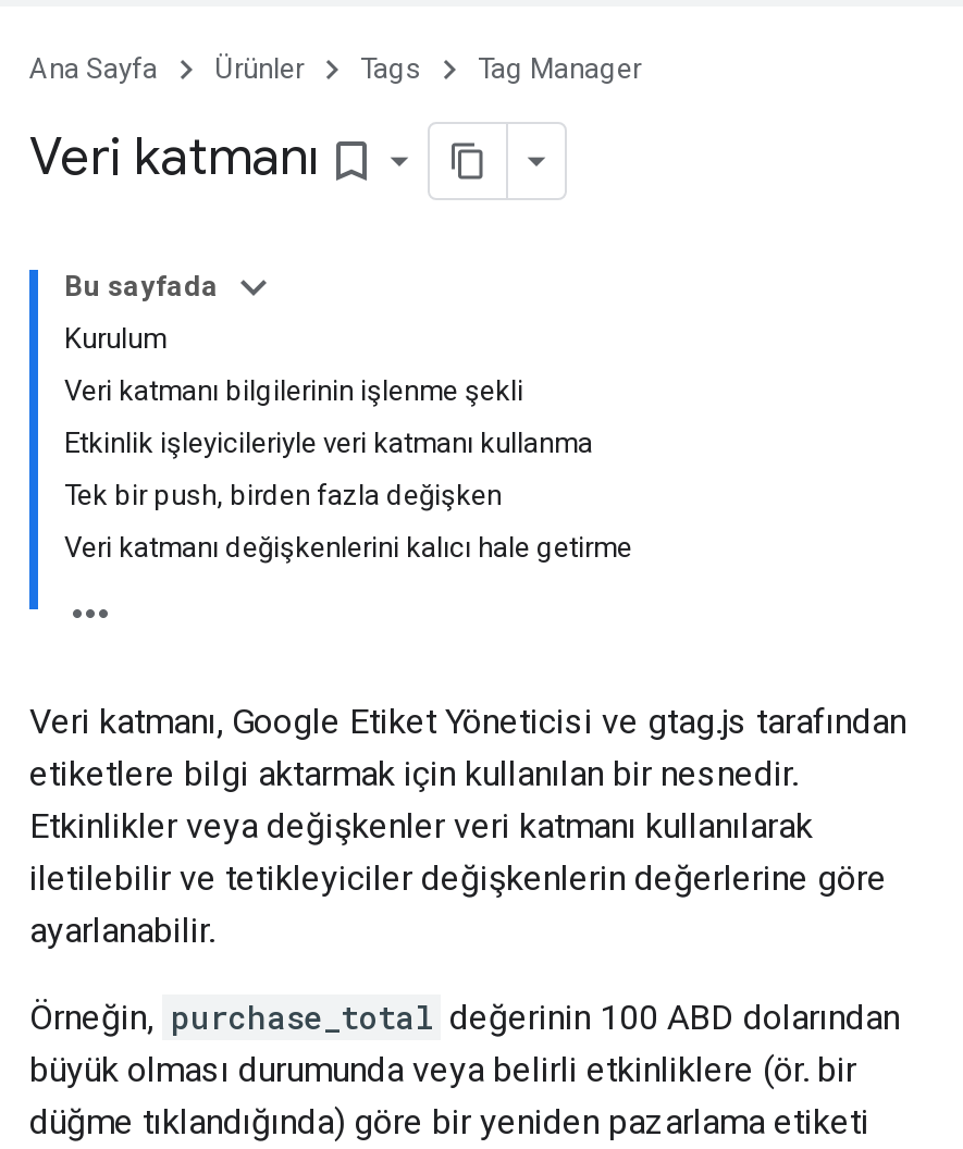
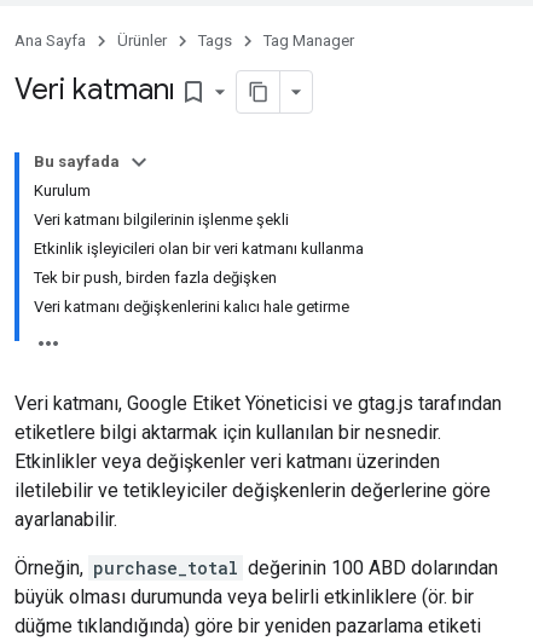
- Etkinlik işleyicileriyle veri katmanı kullanma
+ Etkinlik işleyicileri olan bir veri katmanı kullanma

- Etkinlikler veya değişkenler veri katmanı kullanılarak
+ Etkinlikler veya değişkenler veri katmanı üzerinden
